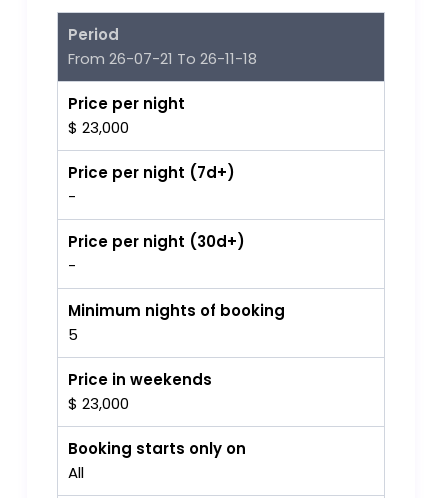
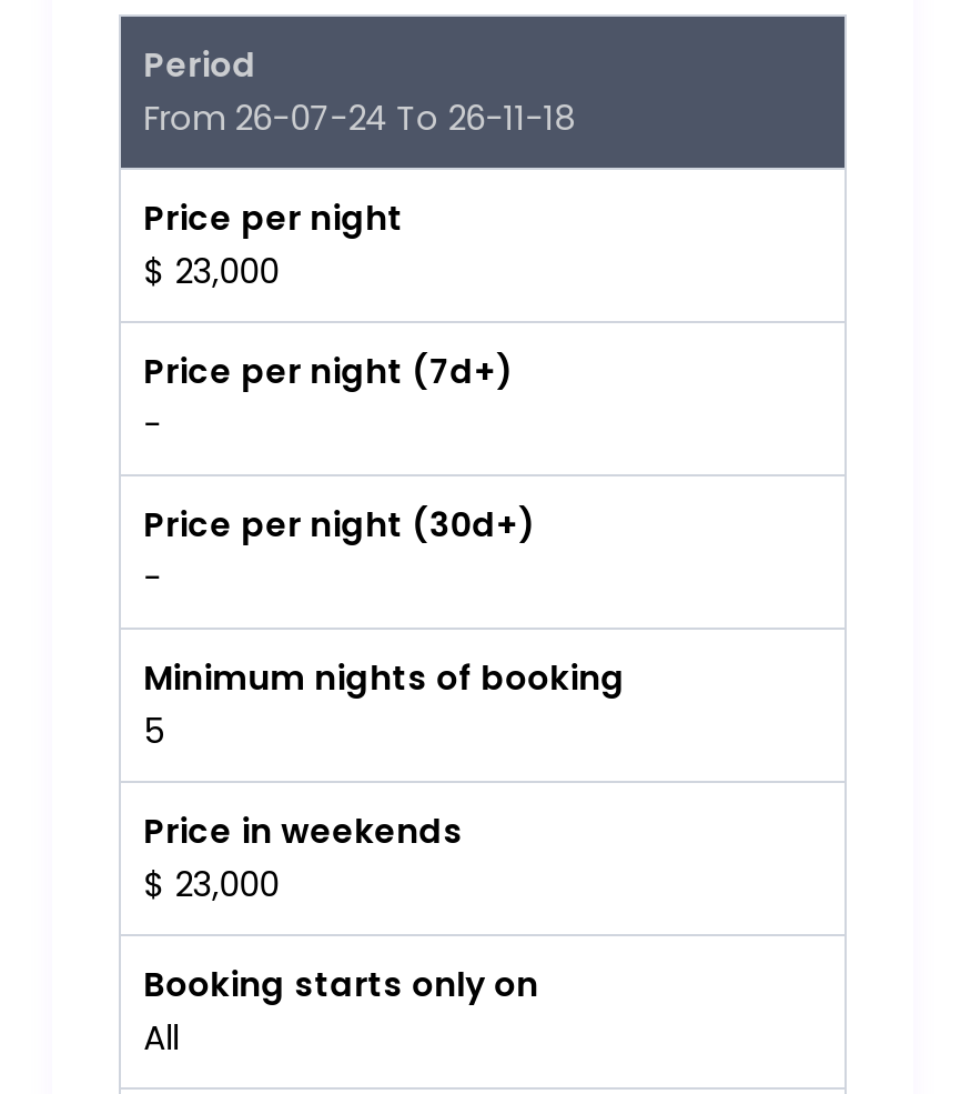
- From 26-07-21 To 26-11-18
+ From 26-07-24 To 26-11-18
